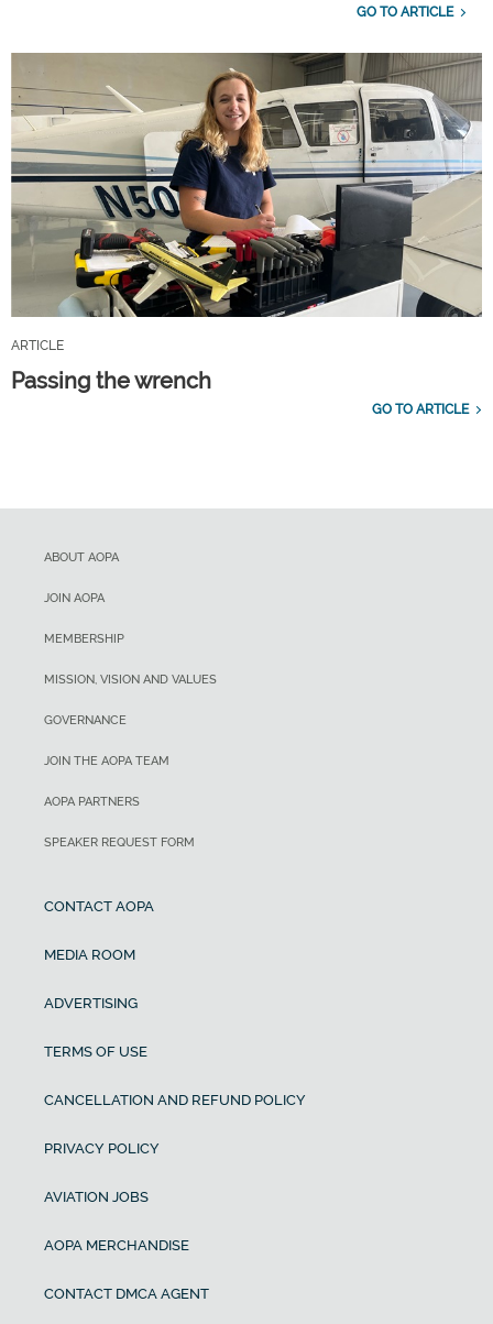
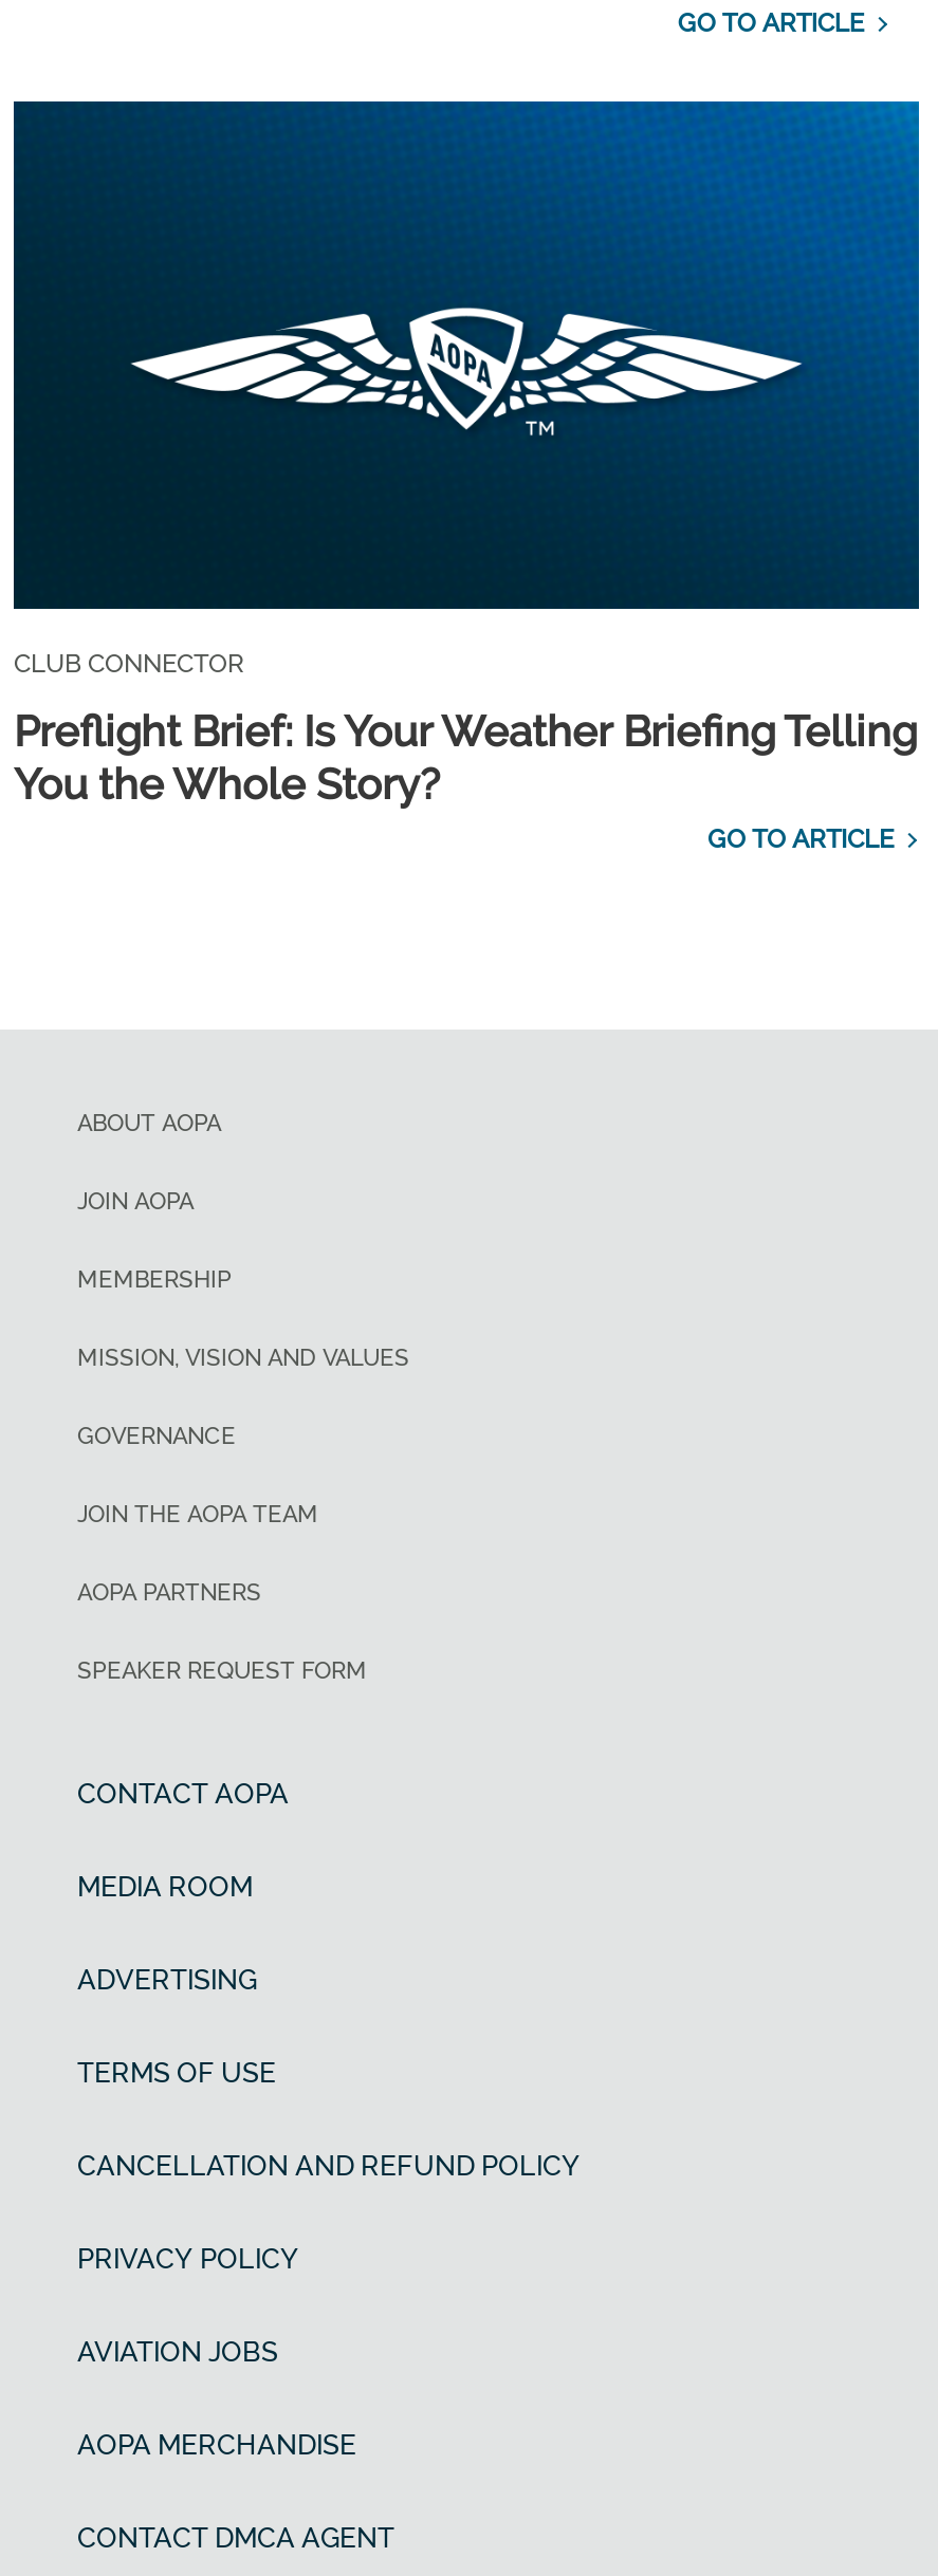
- [image]
- ARTICLE
+ [image]
+ CLUB CONNECTOR

- Passing the wrench
+ Preflight Brief: Is Your Weather Briefing Telling
+ You the Whole Story?
